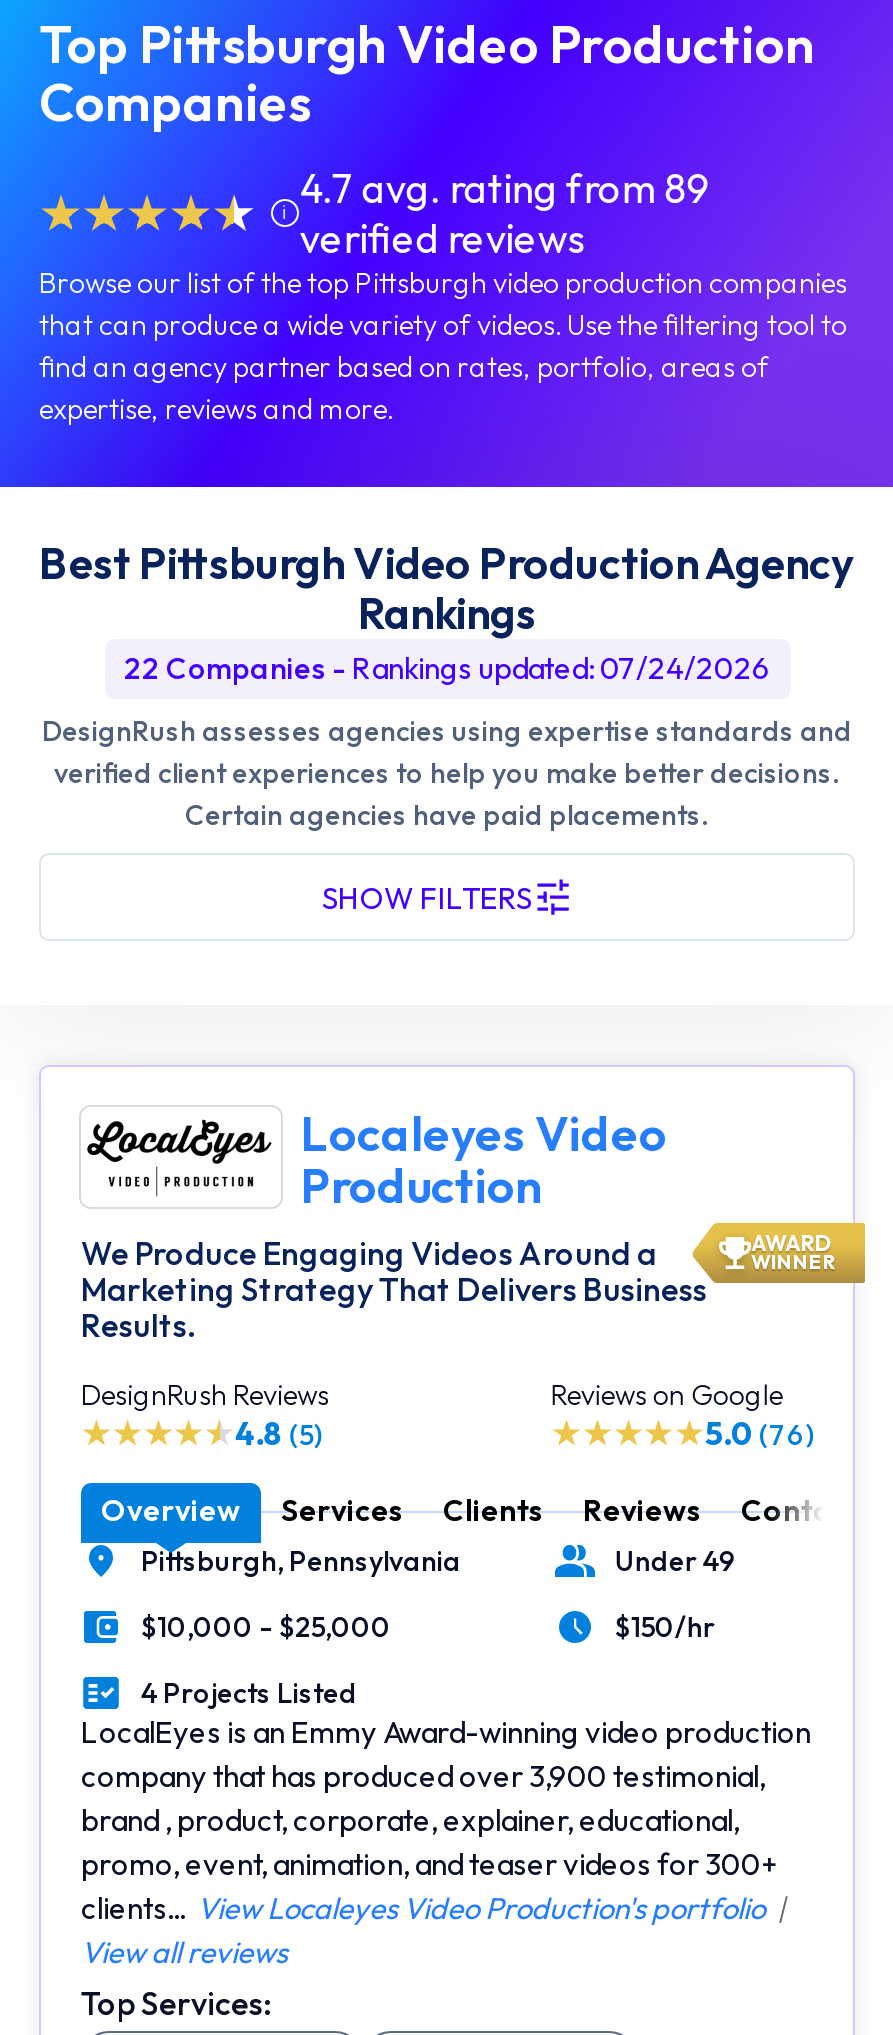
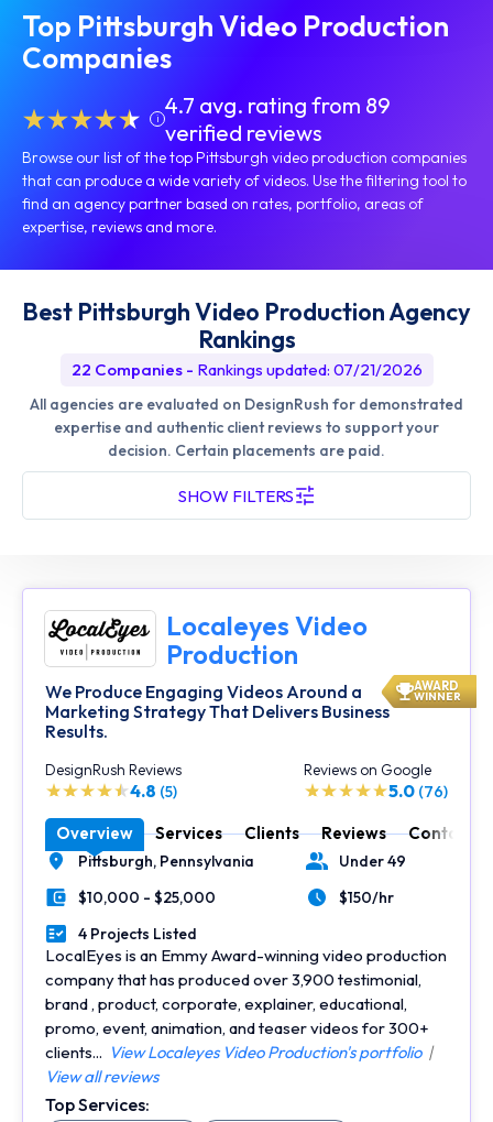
- 22 Companies - Rankings updated: 07/24/2026
+ 22 Companies - Rankings updated: 07/21/2026

- DesignRush assesses agencies using expertise standards and
- verified client experiences to help you make better decisions.
- Certain agencies have paid placements.
+ All agencies are evaluated on DesignRush for demonstrated
+ expertise and authentic client reviews to support your
+ decision. Certain placements are paid.
